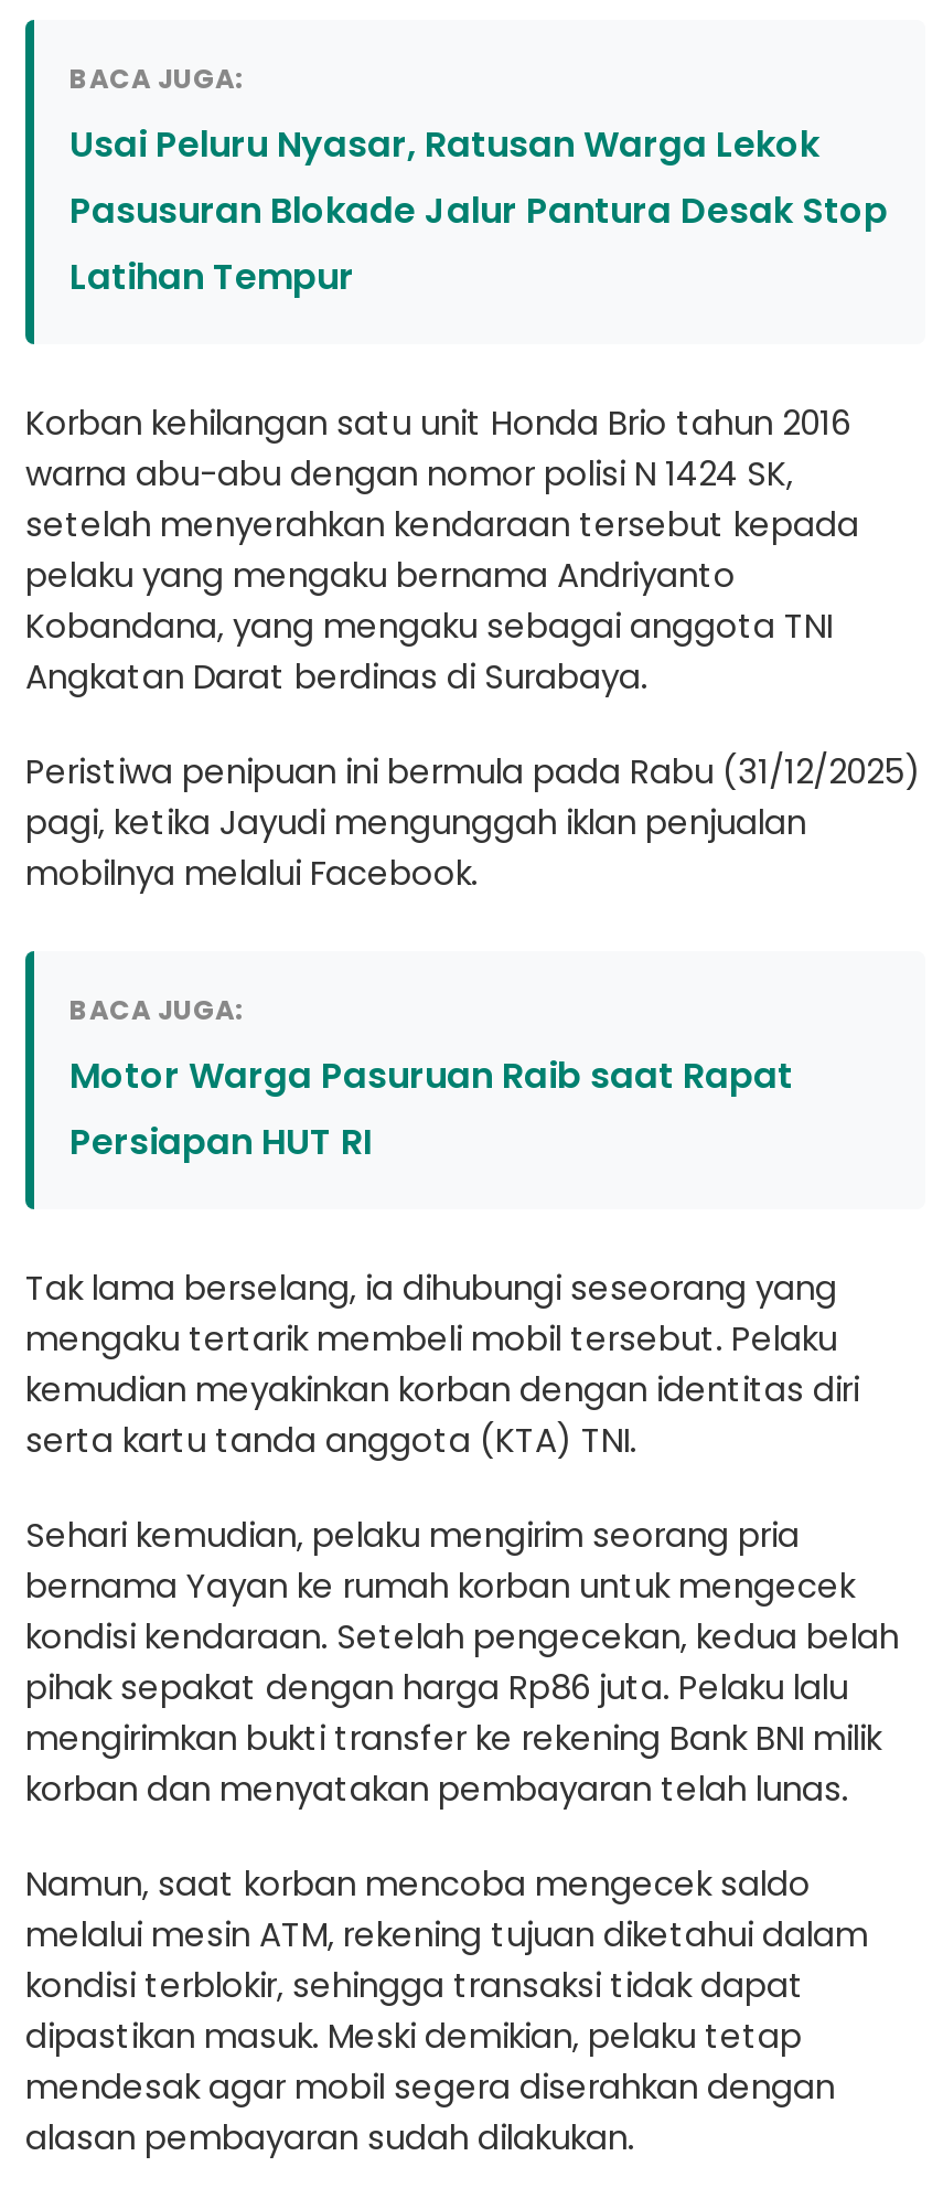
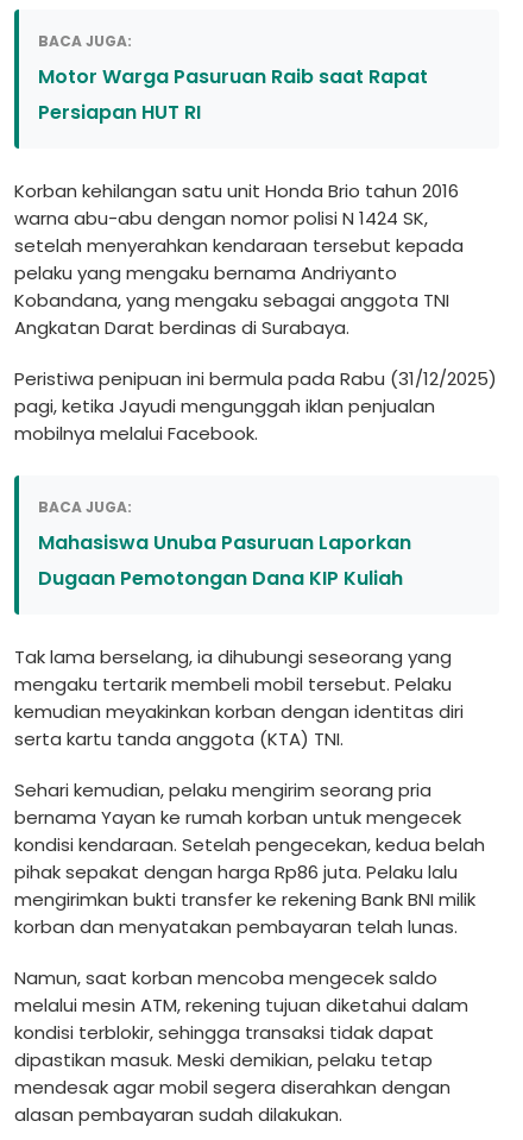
- Usai Peluru Nyasar, Ratusan Warga Lekok
- Pasusuran Blokade Jalur Pantura Desak Stop
- Latihan Tempur

+ Mahasiswa Unuba Pasuruan Laporkan
+ Dugaan Pemotongan Dana KIP Kuliah

moved up: Motor Warga Pasuruan Raib saat Rapat | Persiapan HUT RI
